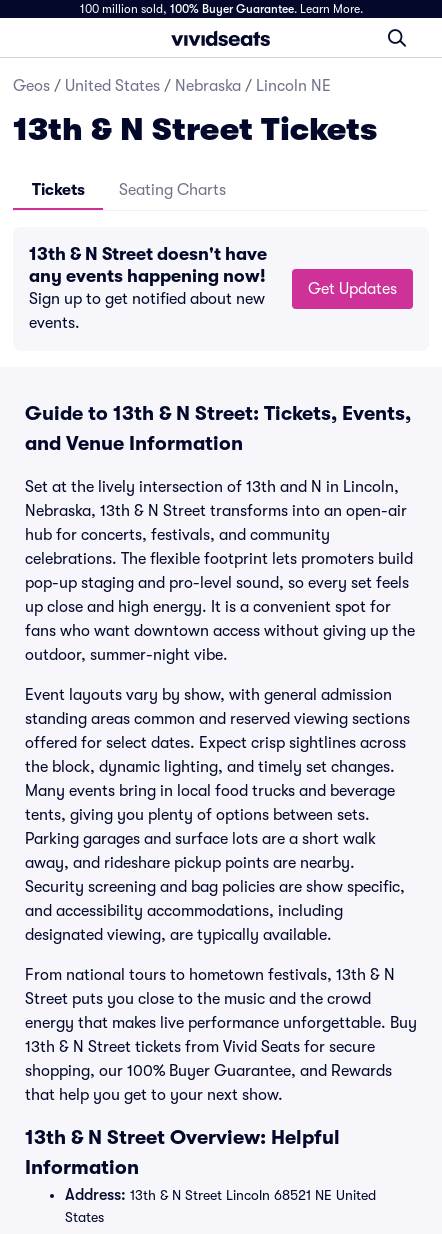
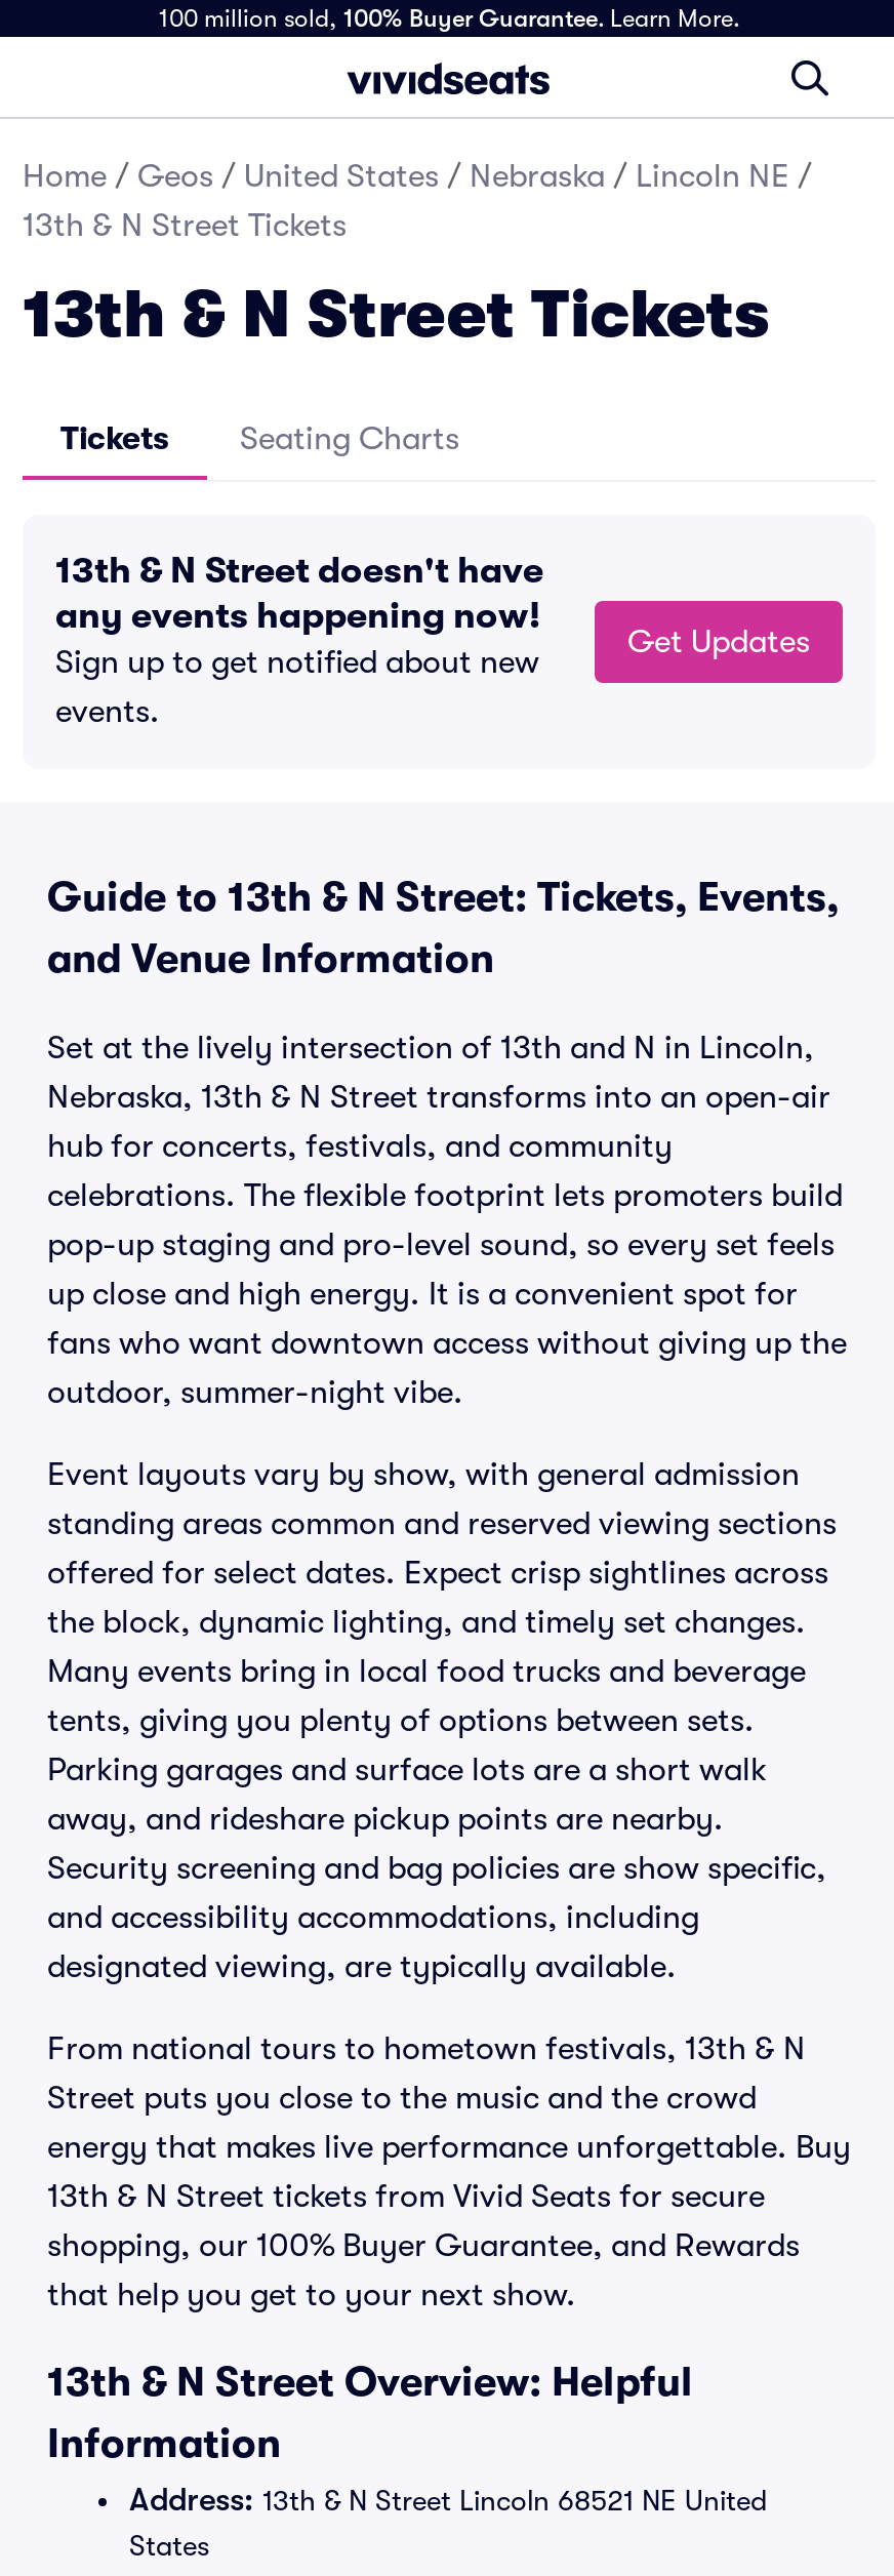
- Geos / United States / Nebraska / Lincoln NE
+ Home / Geos / United States / Nebraska / Lincoln NE /
+ 13th & N Street Tickets
